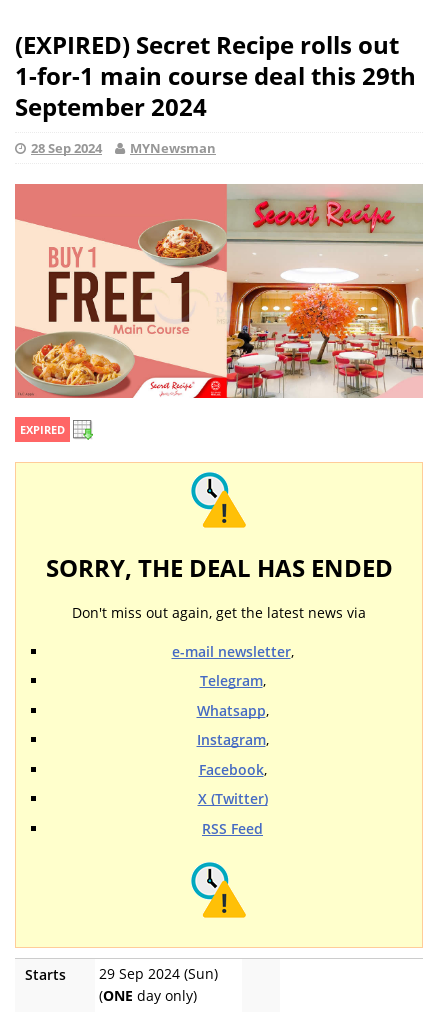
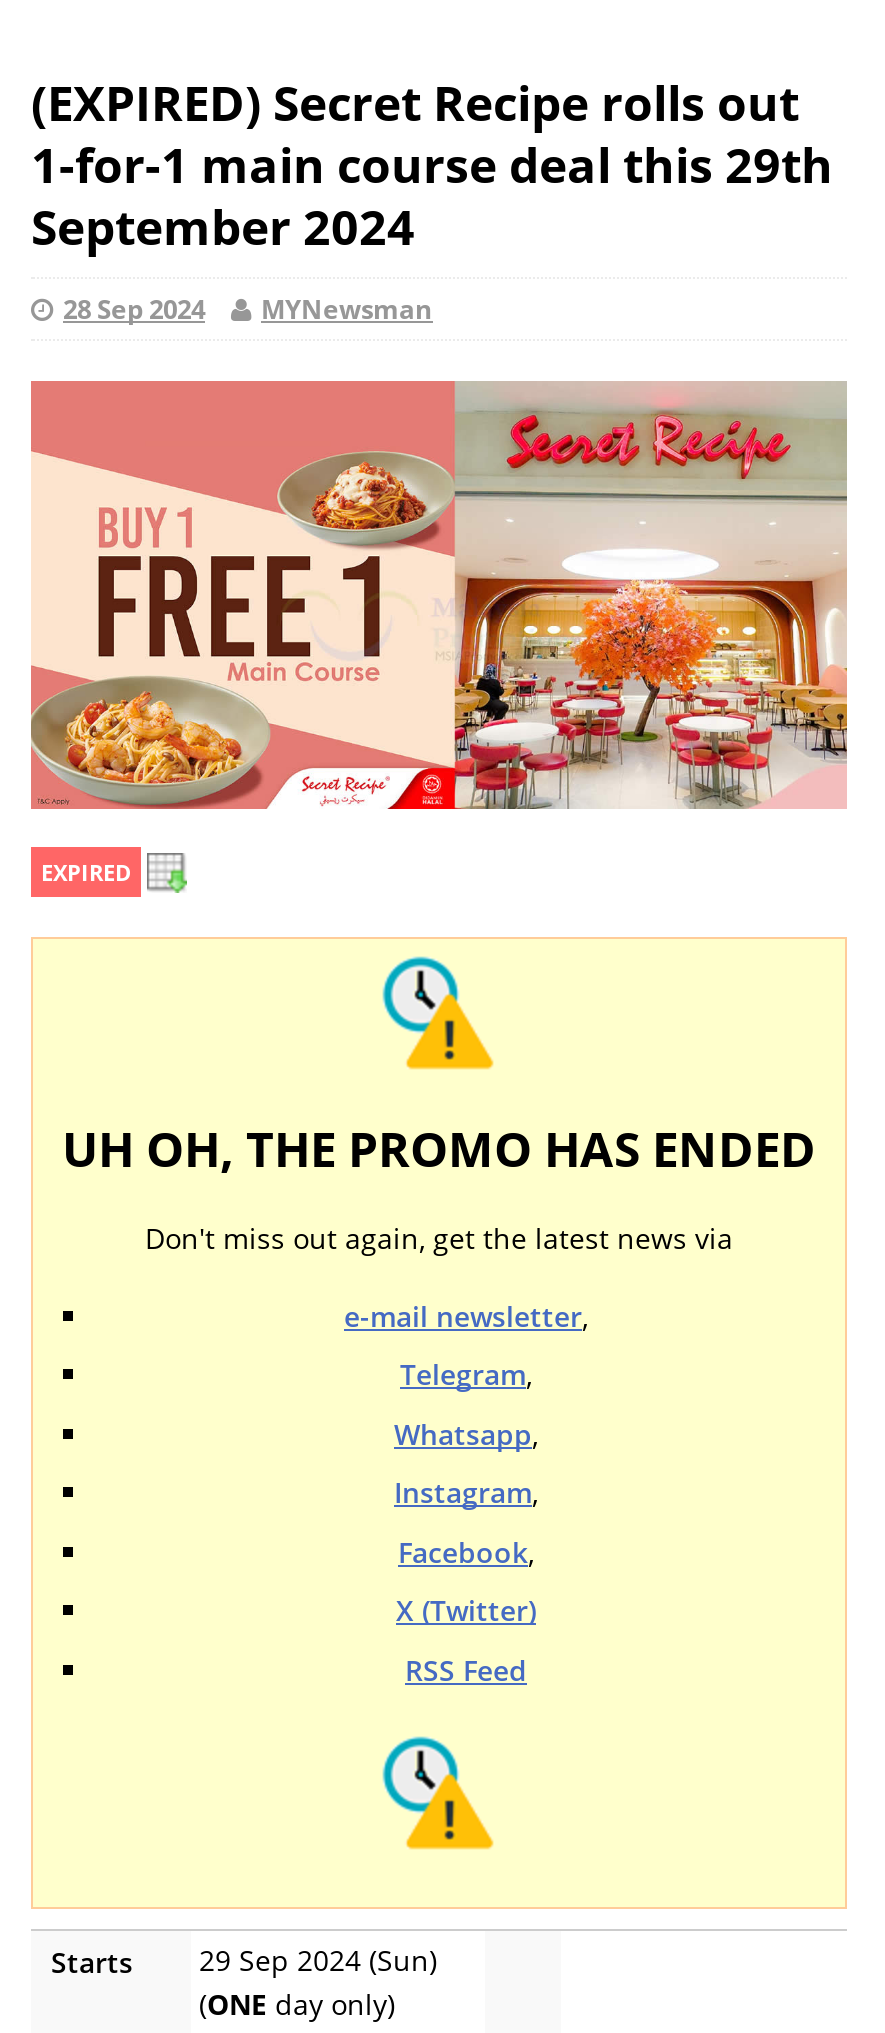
- SORRY, THE DEAL HAS ENDED
+ UH OH, THE PROMO HAS ENDED
